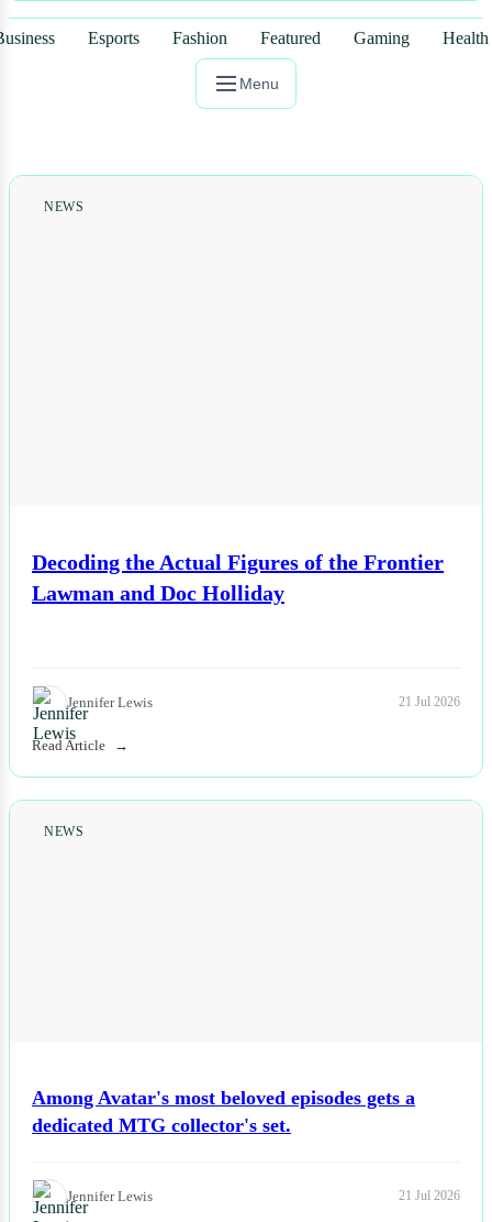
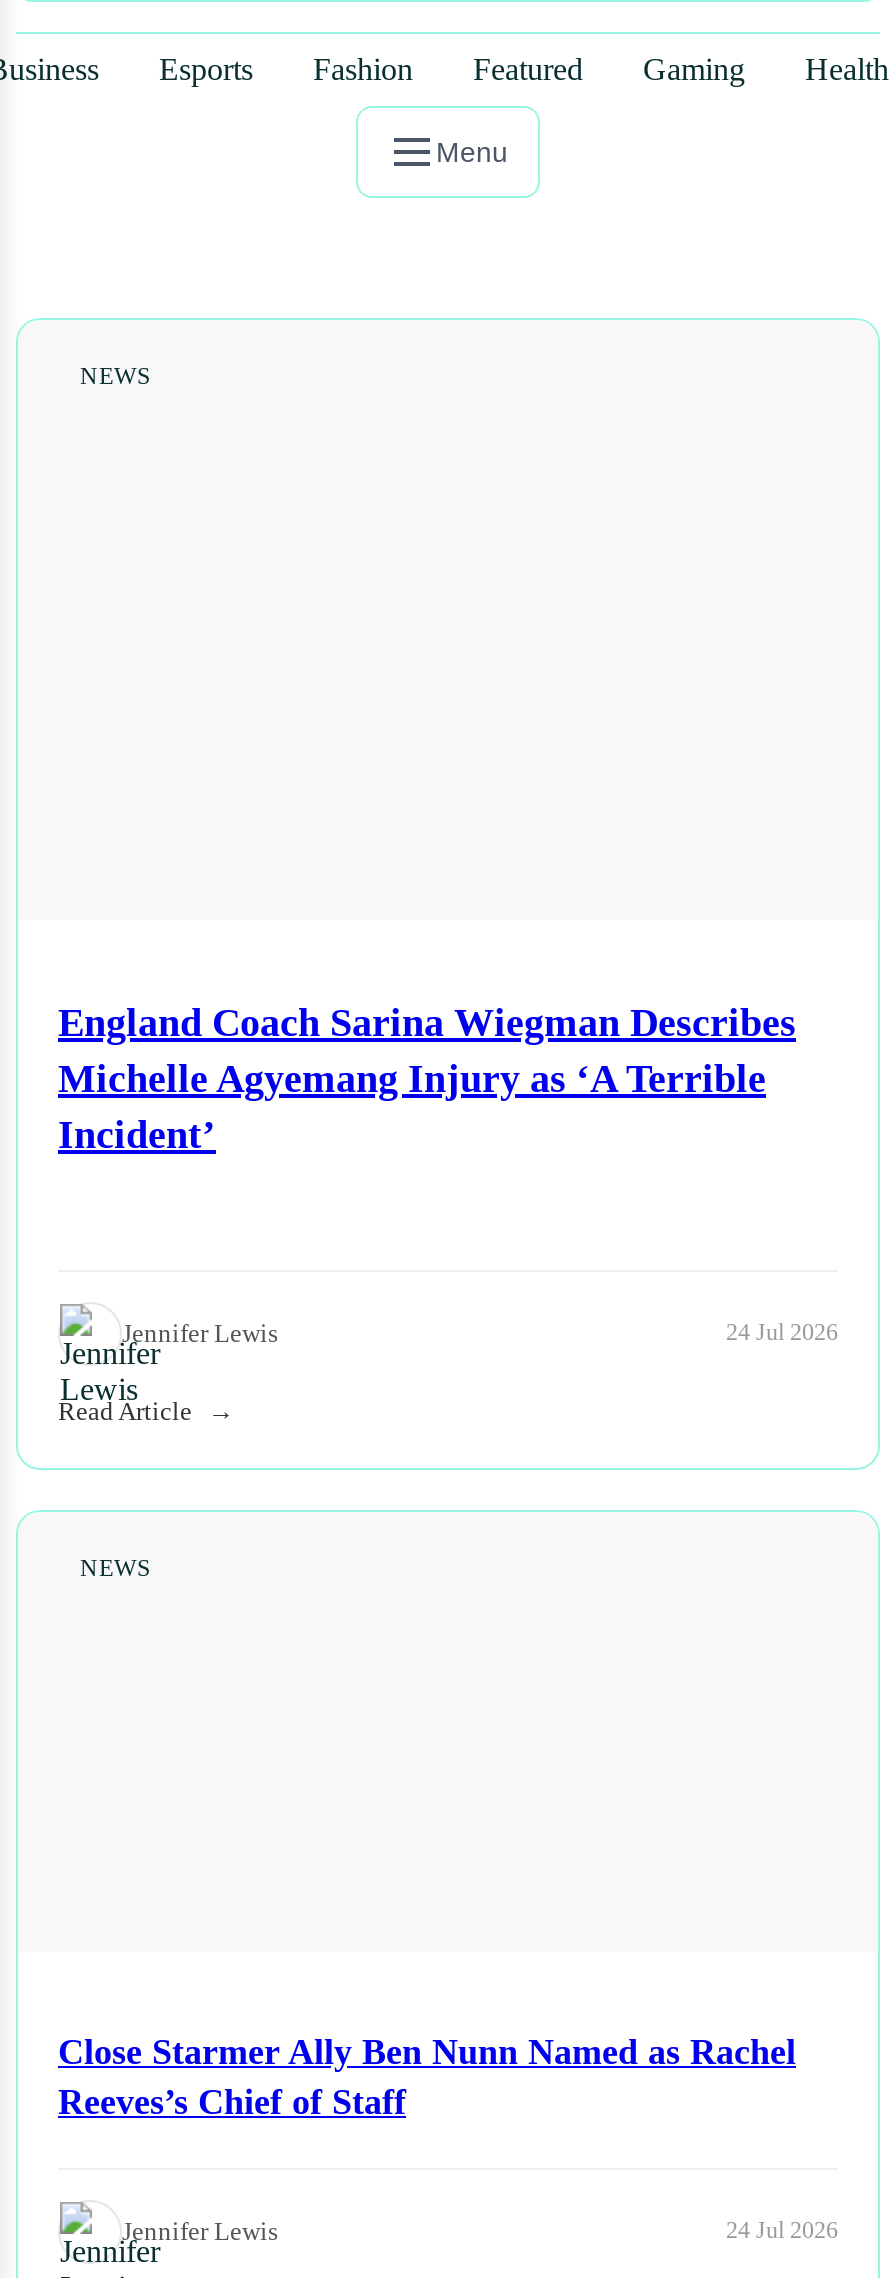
- Decoding the Actual Figures of the Frontier
- Lawman and Doc Holliday
+ England Coach Sarina Wiegman Describes
+ Michelle Agyemang Injury as ‘A Terrible
+ Incident’

- 21 Jul 2026
+ 24 Jul 2026

- Among Avatar's most beloved episodes gets a
- dedicated MTG collector's set.
+ Close Starmer Ally Ben Nunn Named as Rachel
+ Reeves’s Chief of Staff

- 21 Jul 2026
+ 24 Jul 2026
